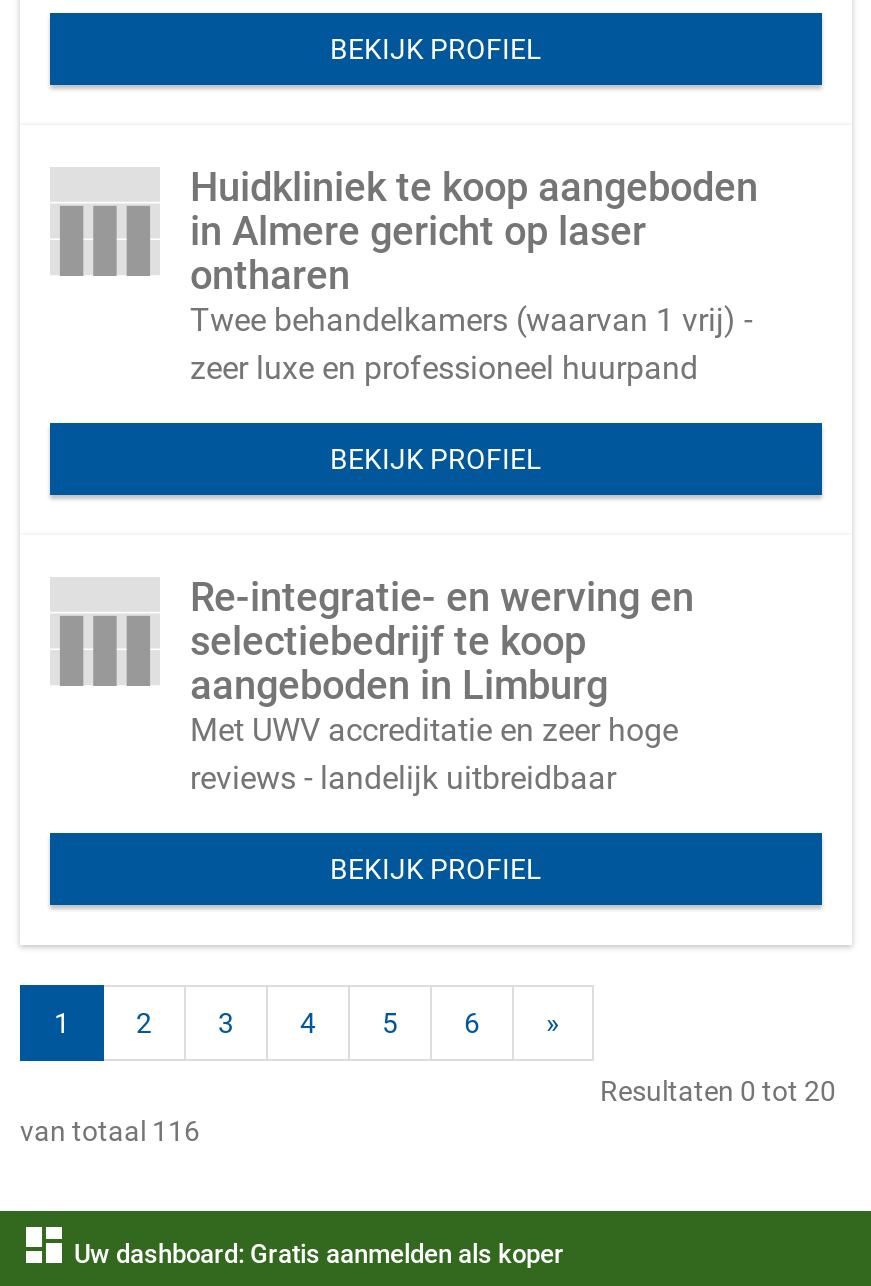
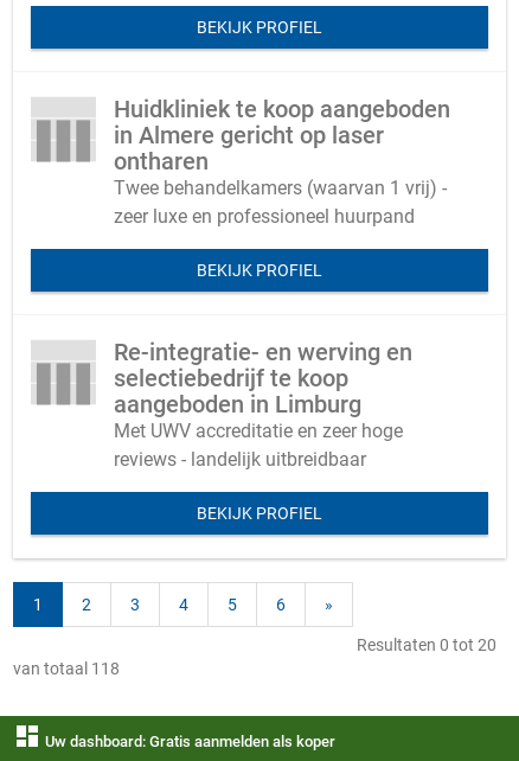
- van totaal 116
+ van totaal 118
